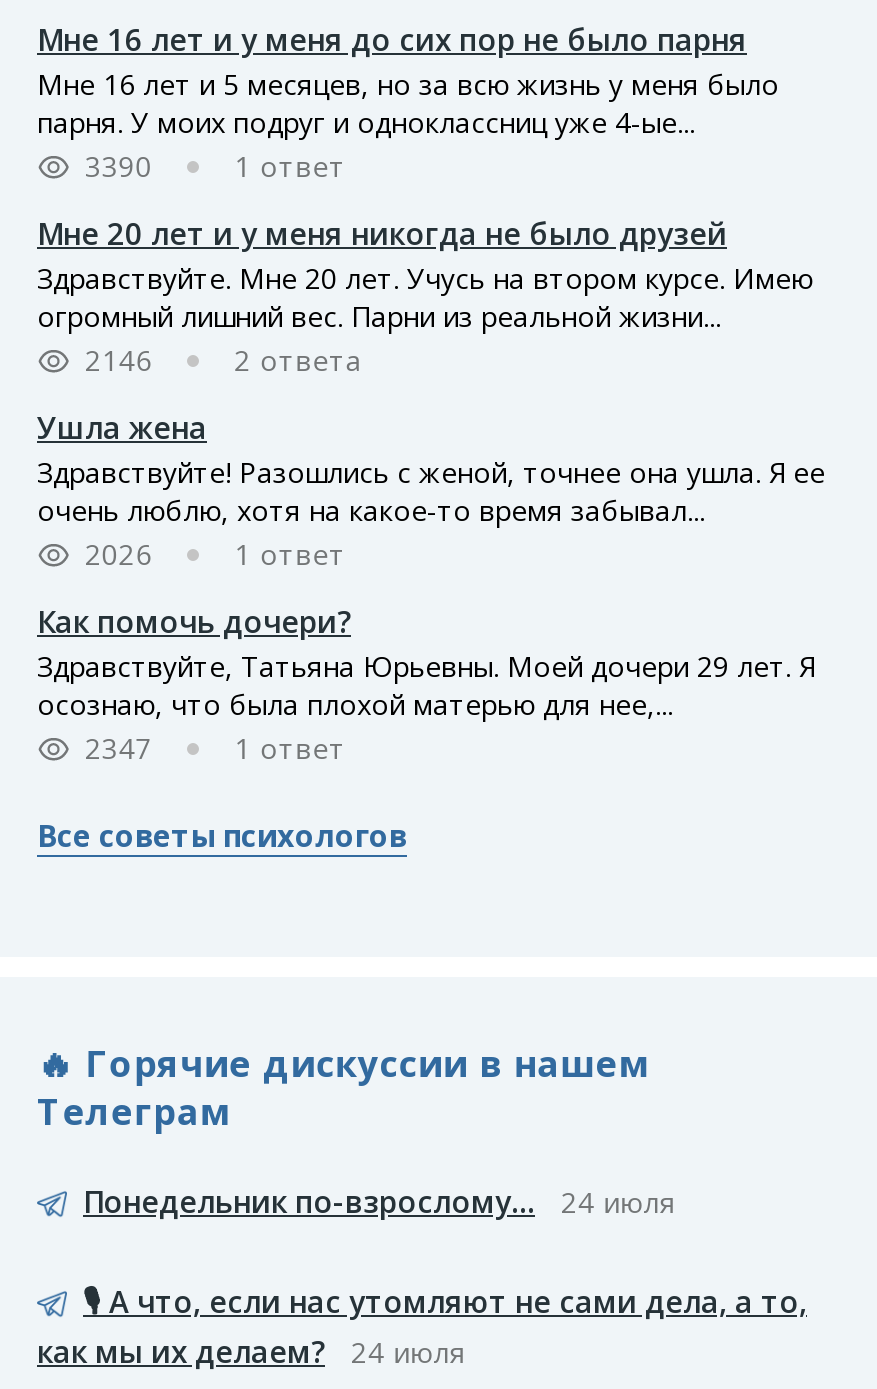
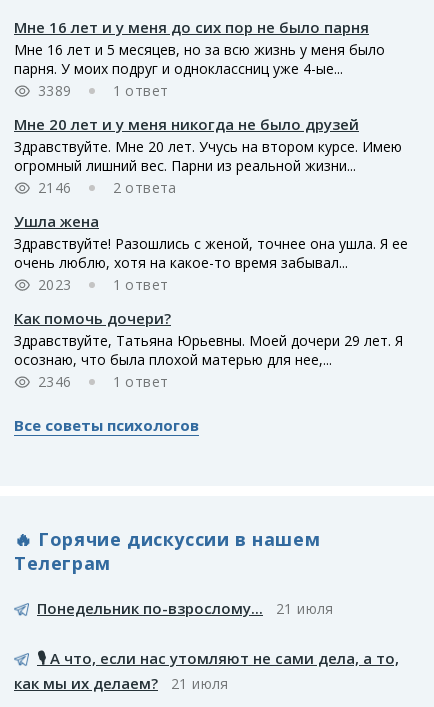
- 3390
+ 3389

- 2026
+ 2023

- 2347
+ 2346

- Понедельник по-взрослому... 24 июля
+ Понедельник по-взрослому... 21 июля

- как мы их делаем? 24 июля
+ как мы их делаем? 21 июля
